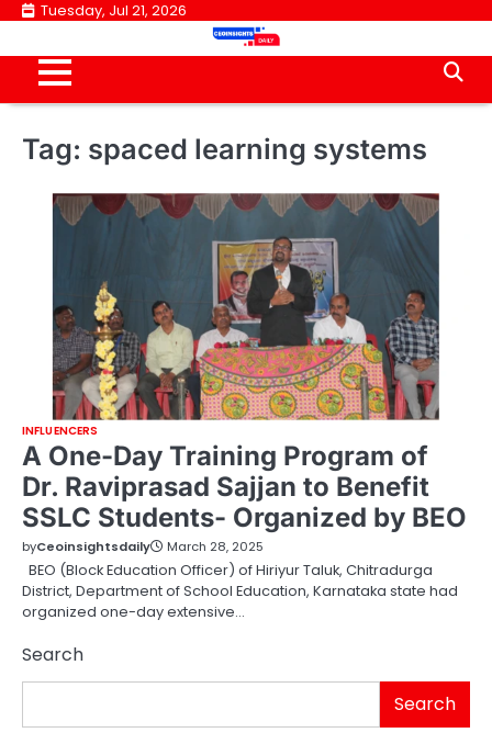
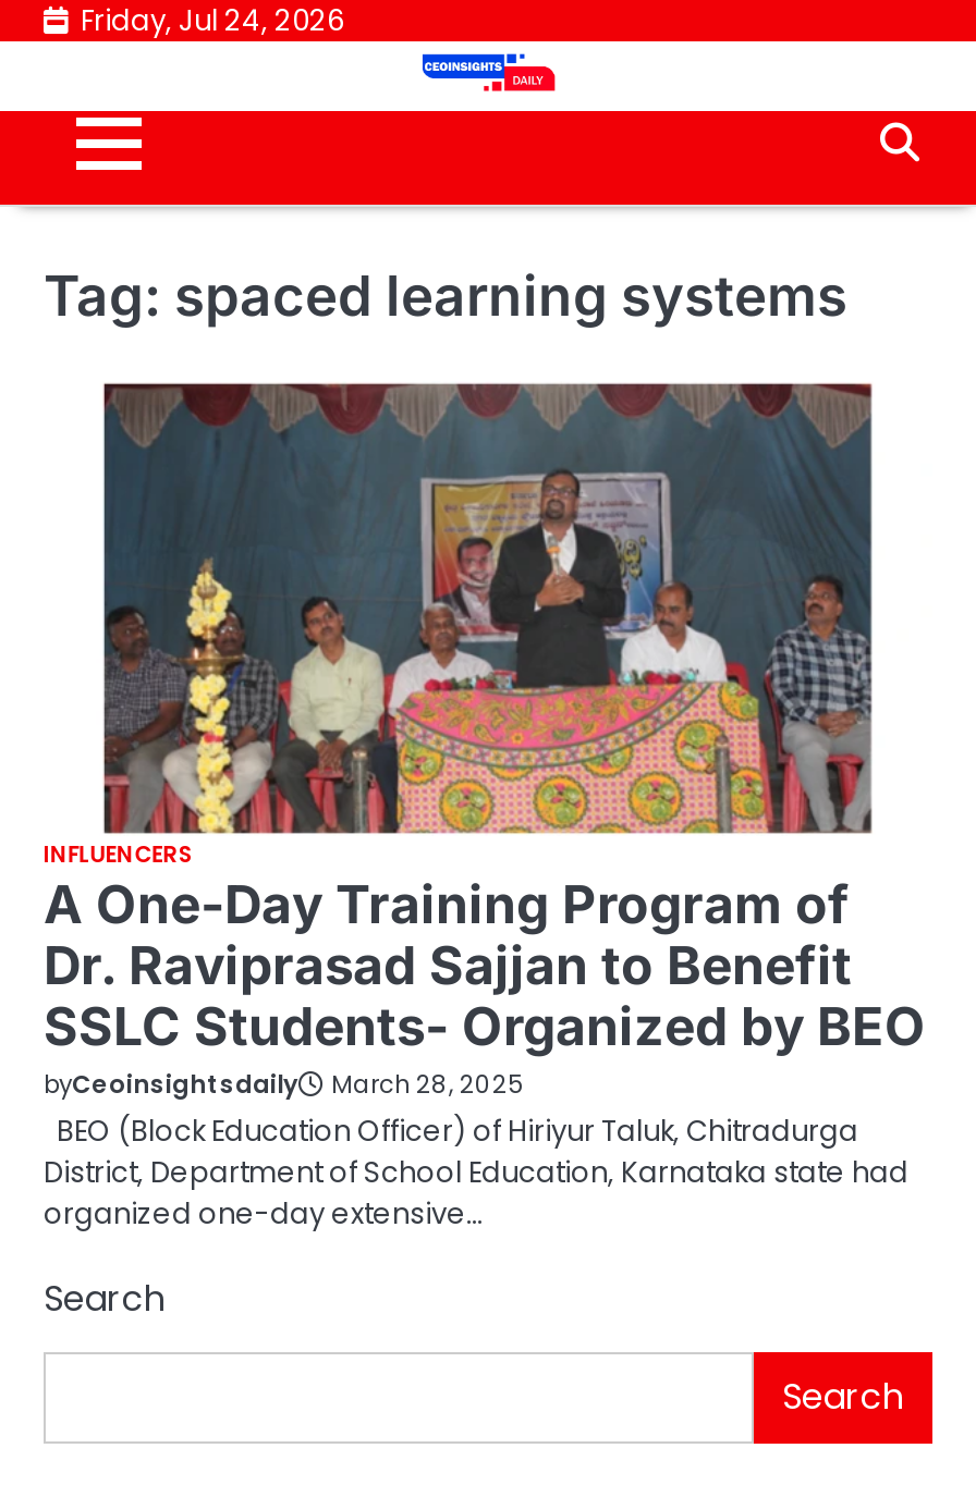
- Tuesday, Jul 21, 2026
+ Friday, Jul 24, 2026
